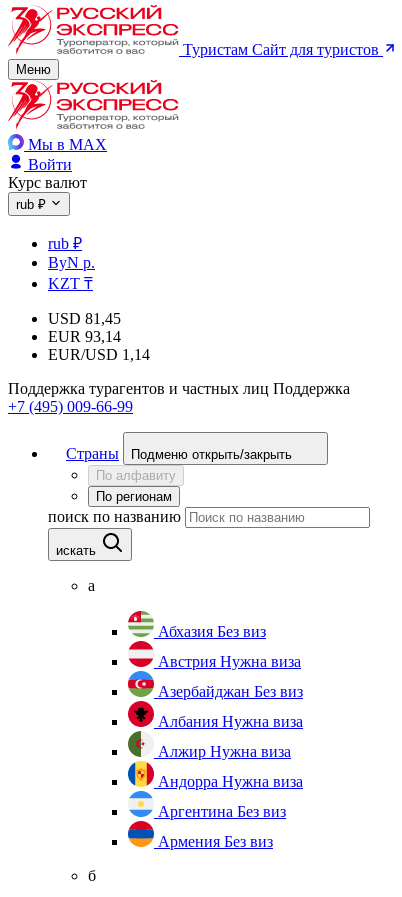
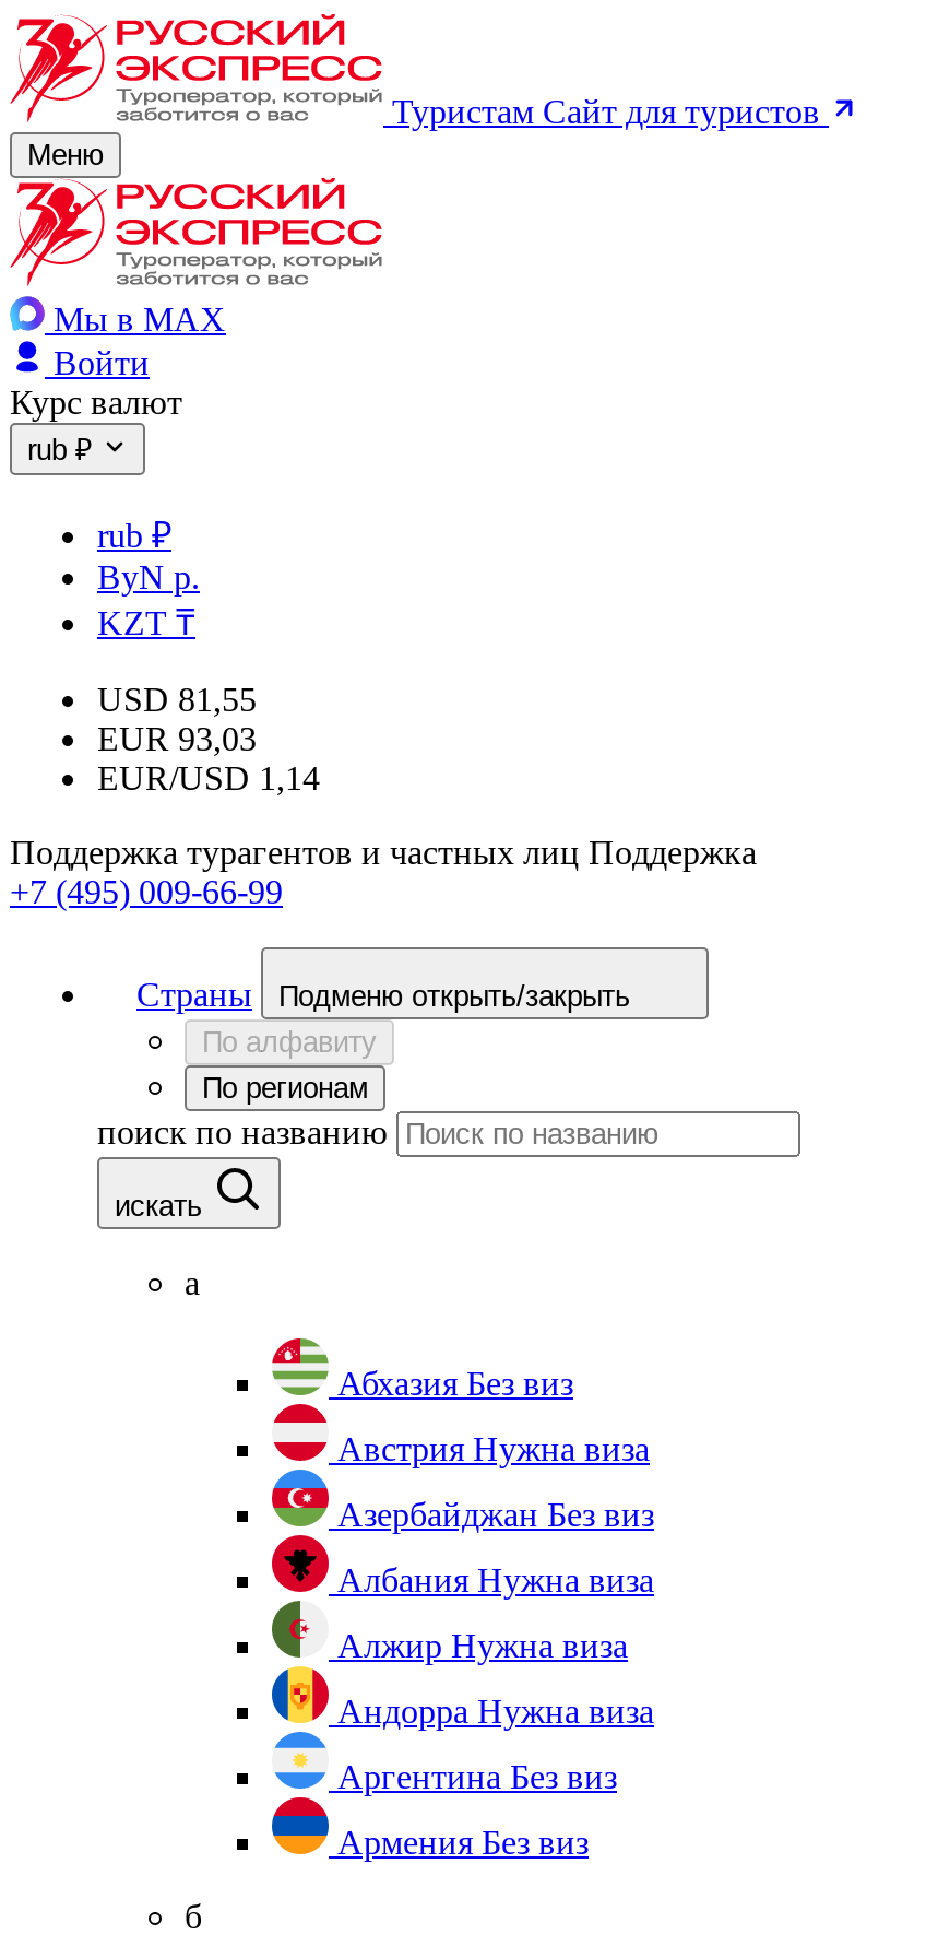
- USD 81,45
+ USD 81,55

- EUR 93,14
+ EUR 93,03
